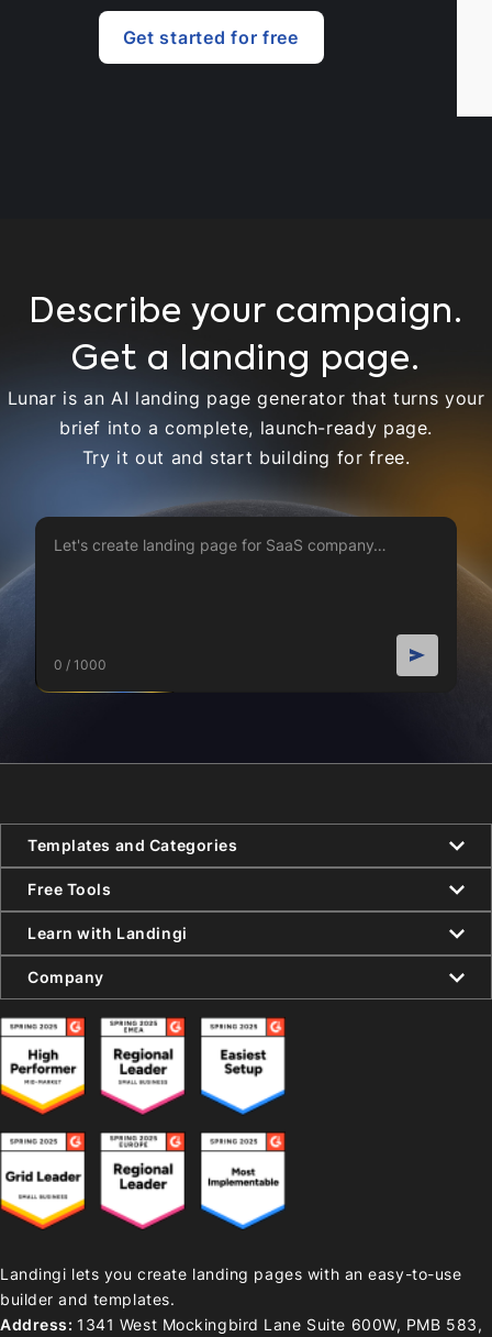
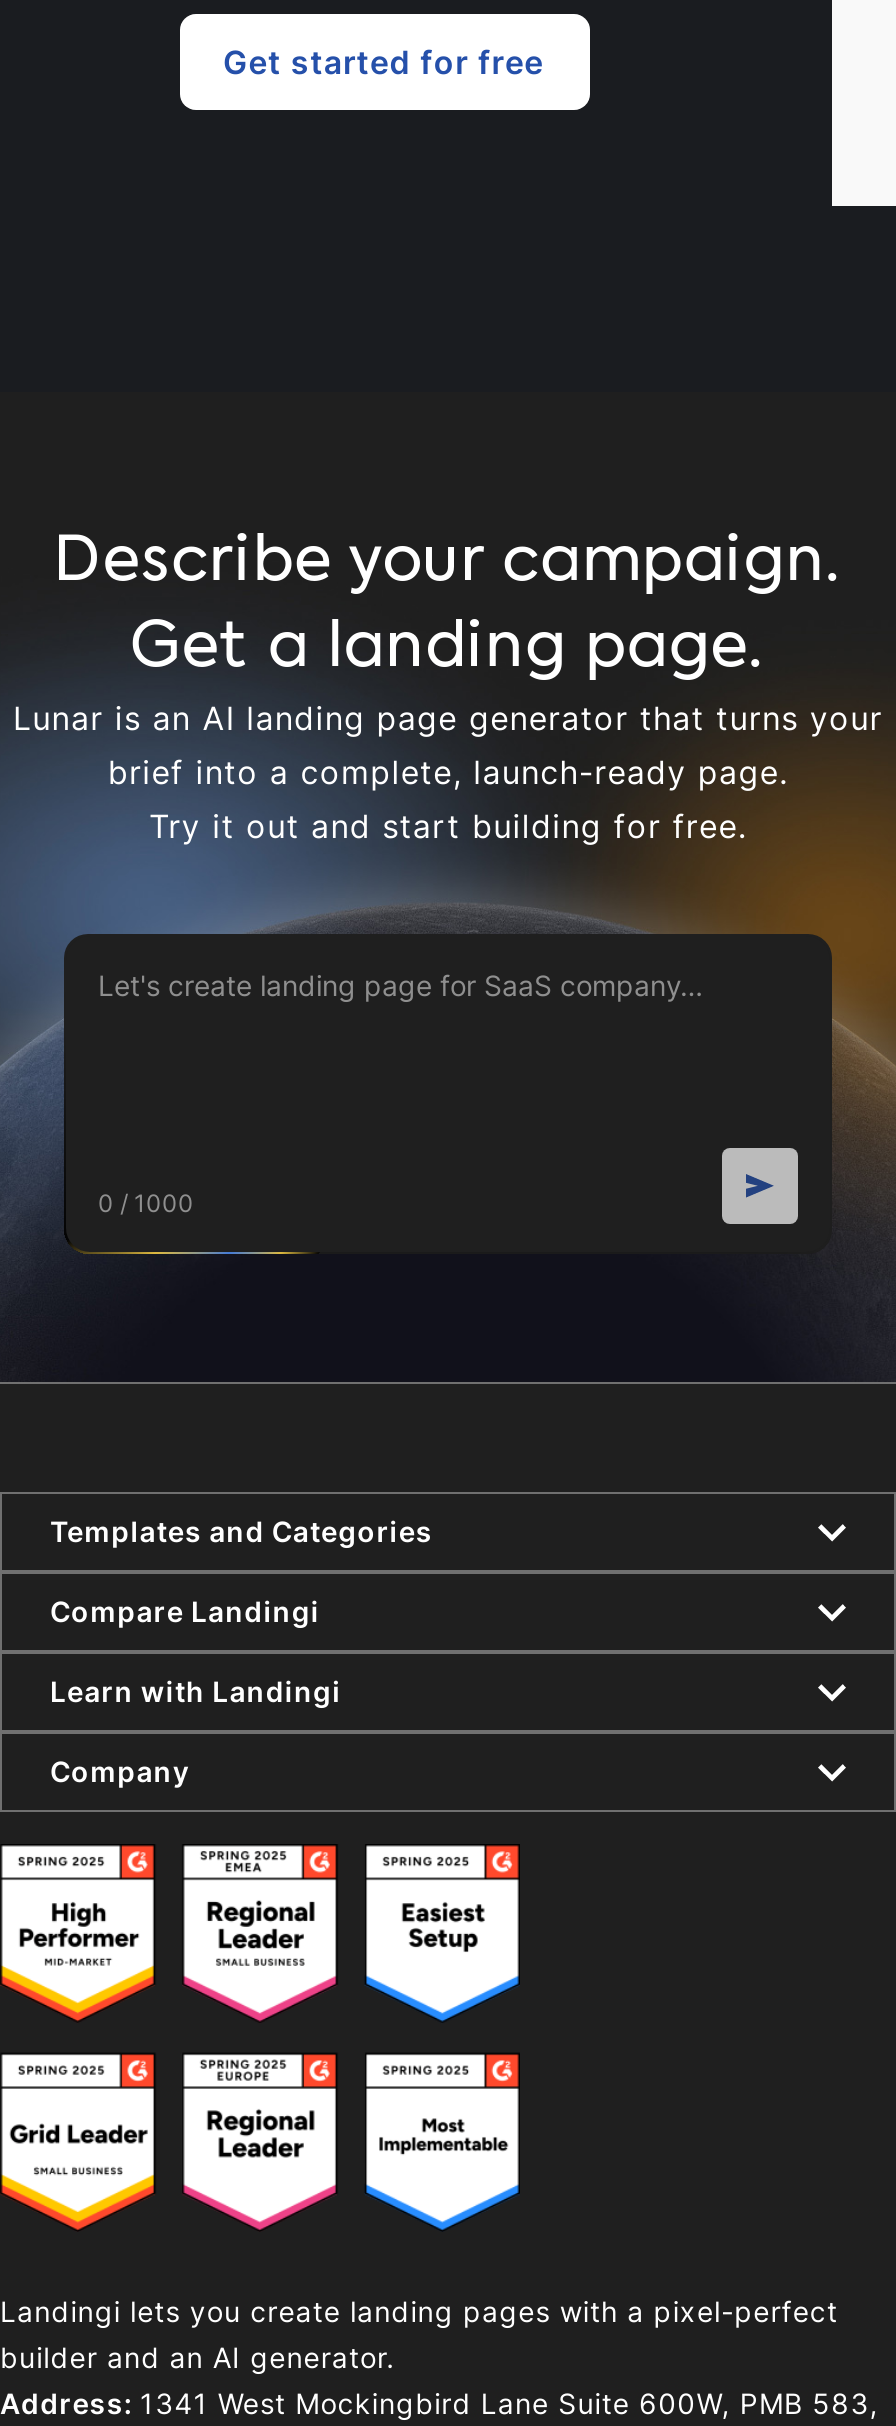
- Free Tools
+ Compare Landingi

- Landingi lets you create landing pages with an easy-to-use
- builder and templates.
+ Landingi lets you create landing pages with a pixel-perfect
+ builder and an AI generator.
